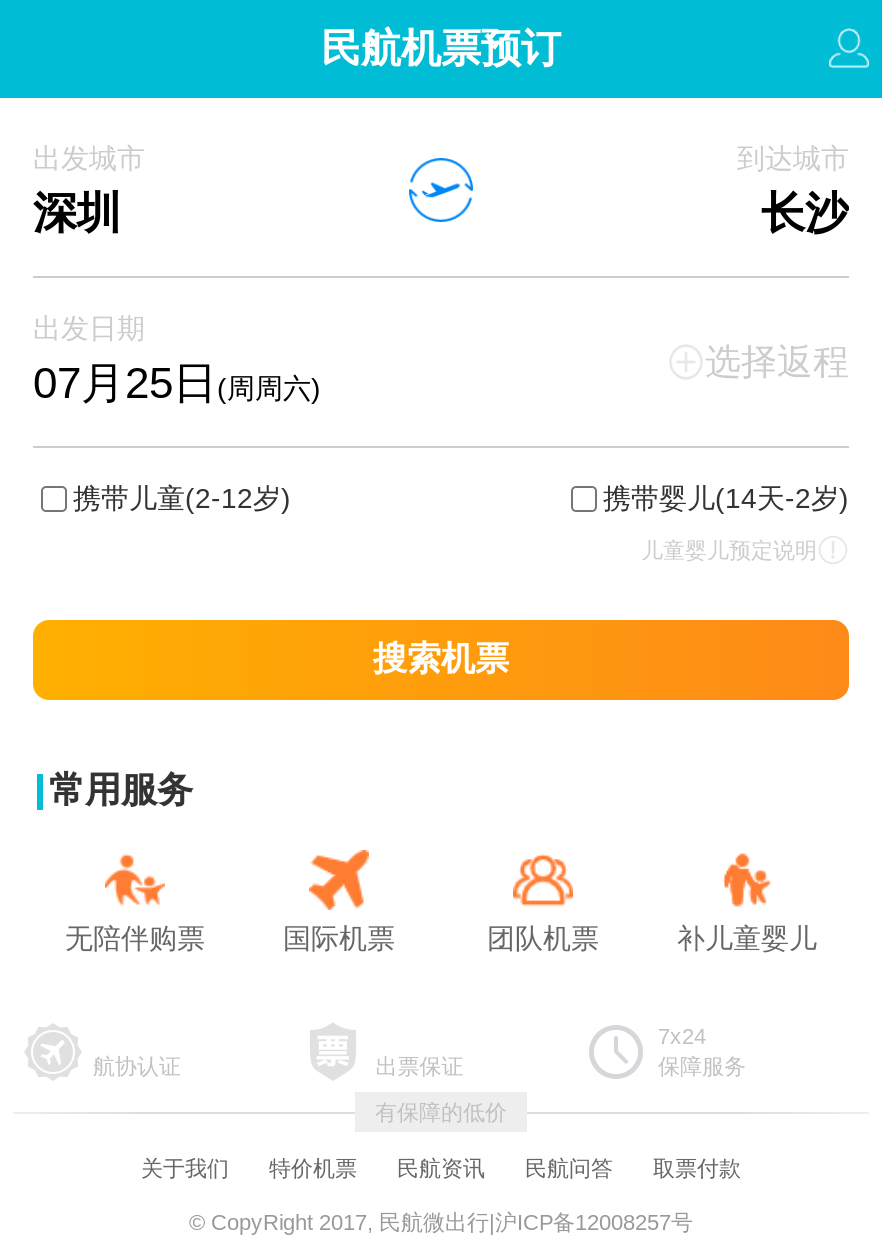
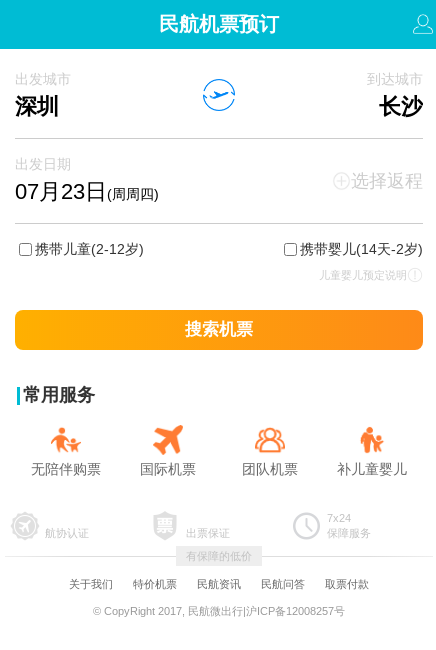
- 07月25日(周周六)
+ 07月23日(周周四)
